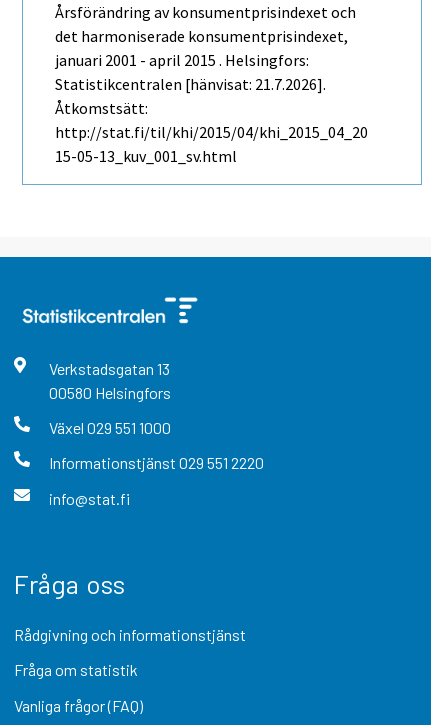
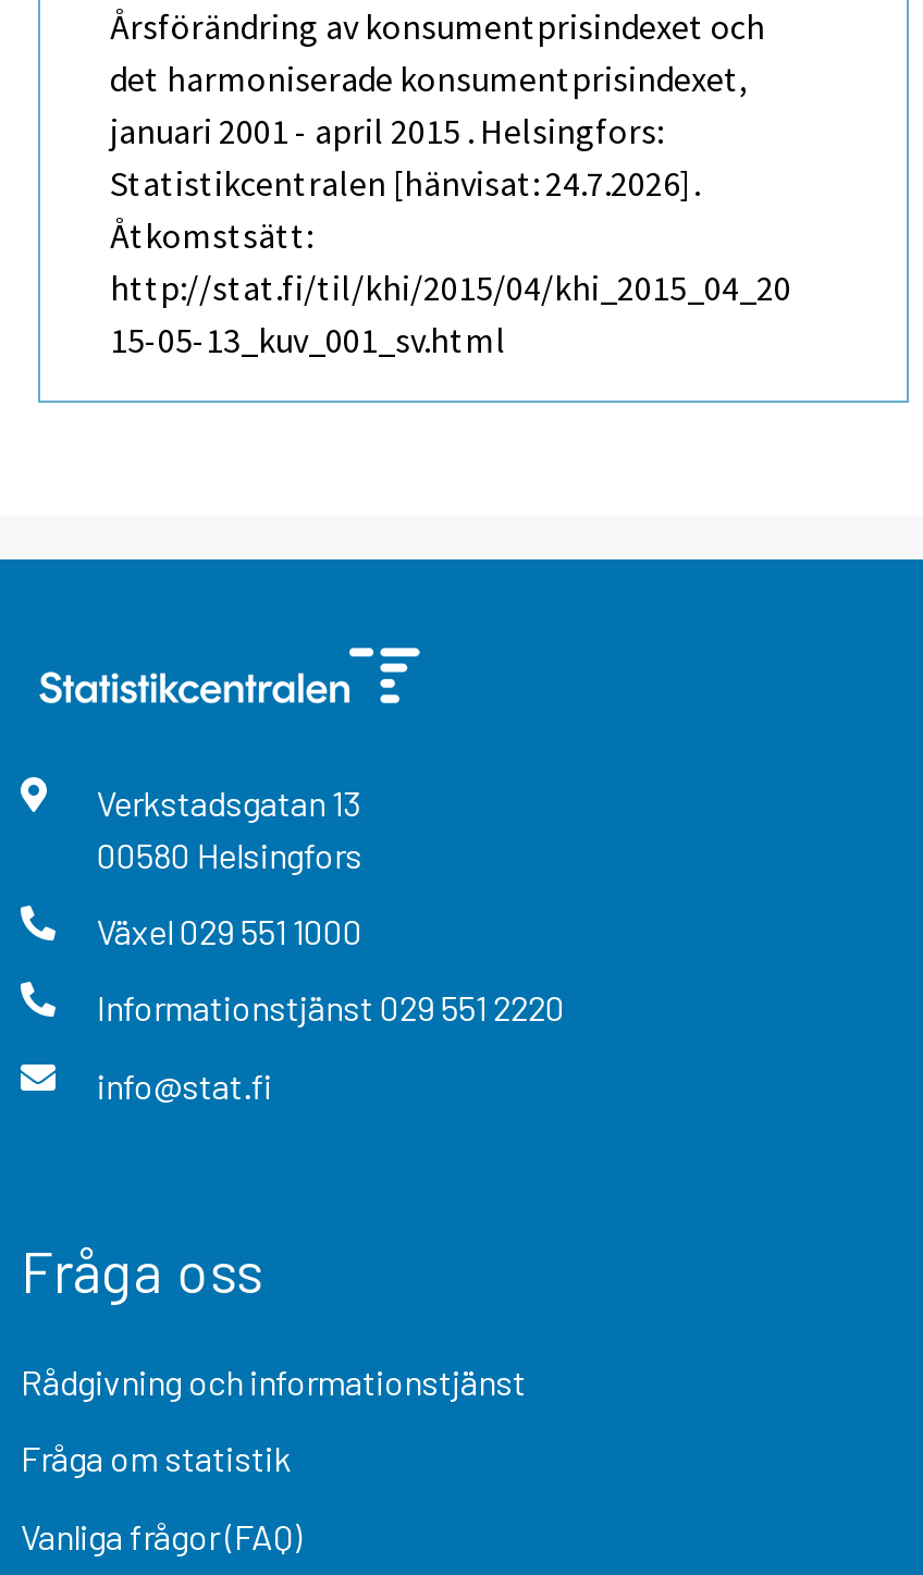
- Statistikcentralen [hänvisat: 21.7.2026].
+ Statistikcentralen [hänvisat: 24.7.2026].
